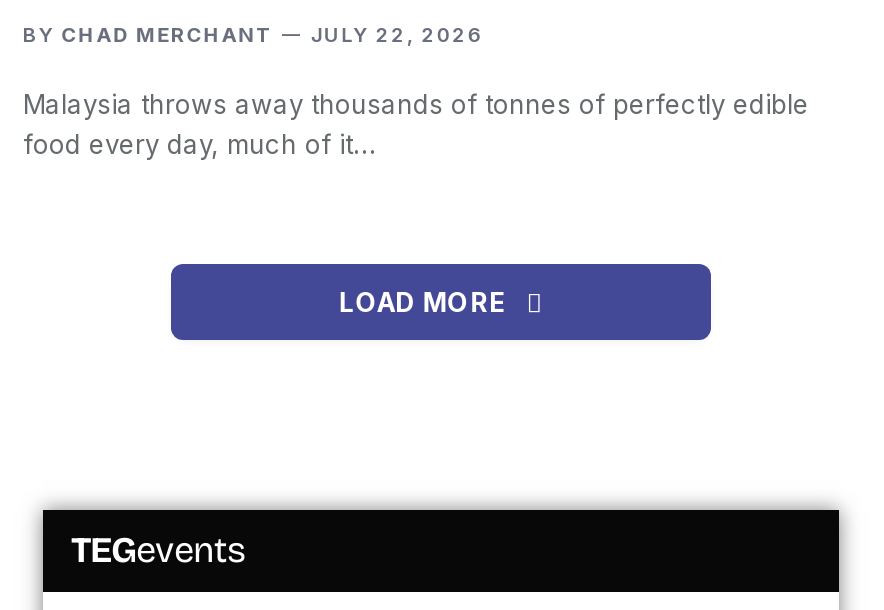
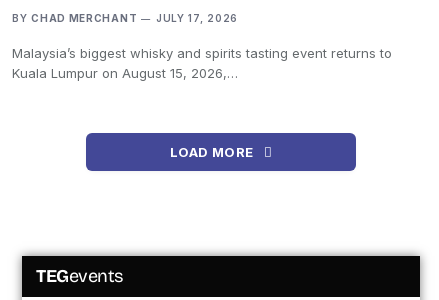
- BY CHAD MERCHANT JULY 22, 2026
+ BY CHAD MERCHANT JULY 17, 2026

- Malaysia throws away thousands of tonnes of perfectly edible
- food every day, much of it…
+ Malaysia’s biggest whisky and spirits tasting event returns to
+ Kuala Lumpur on August 15, 2026,…
